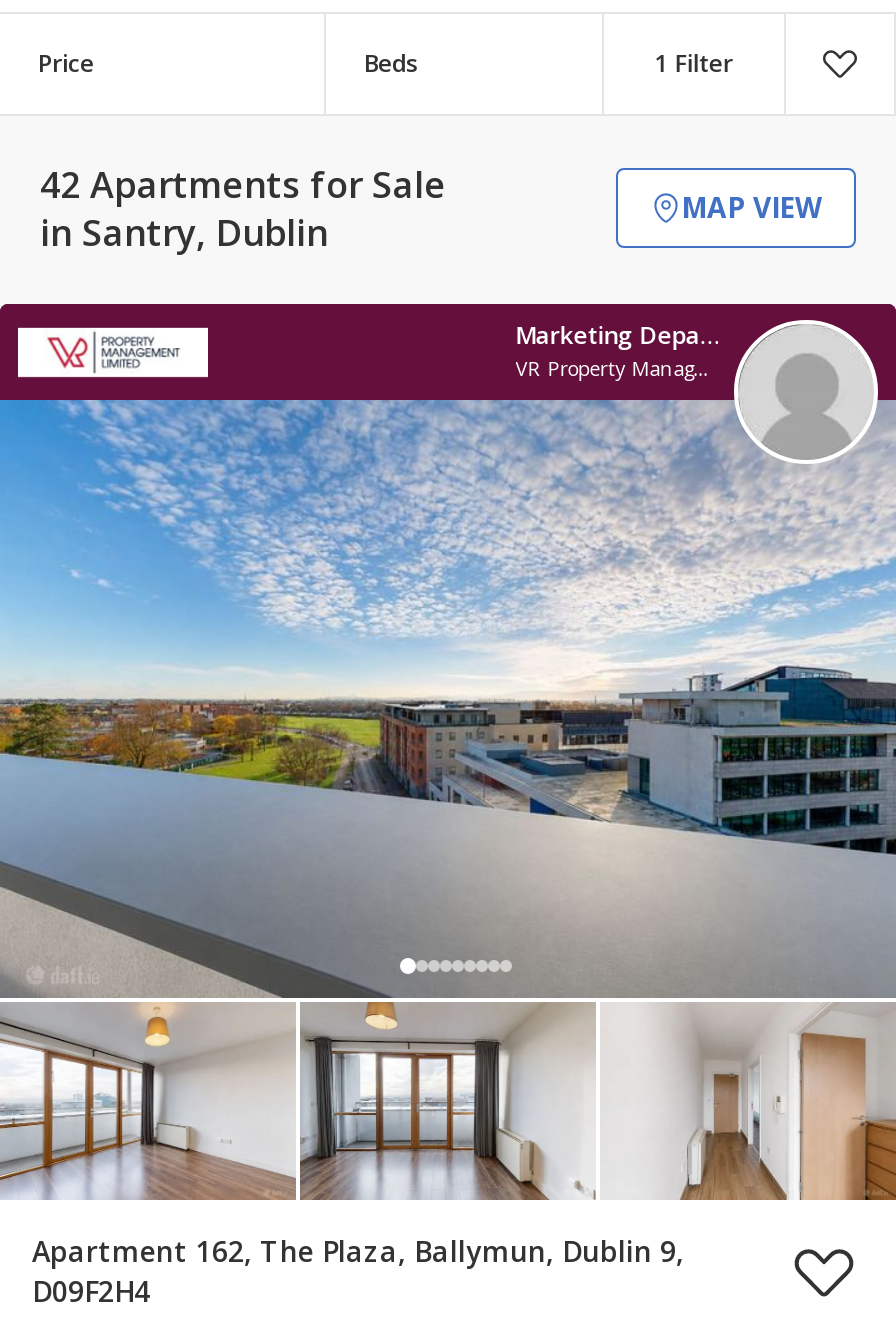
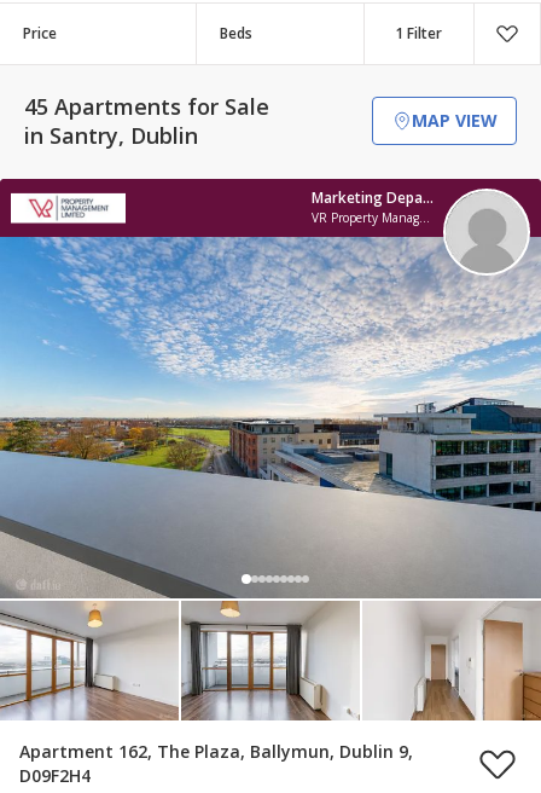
- 42 Apartments for Sale
+ 45 Apartments for Sale
